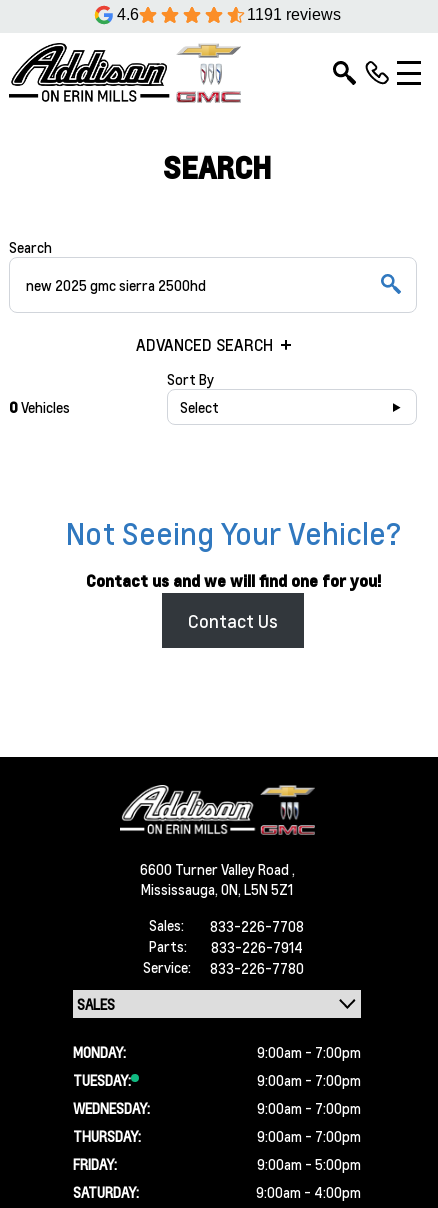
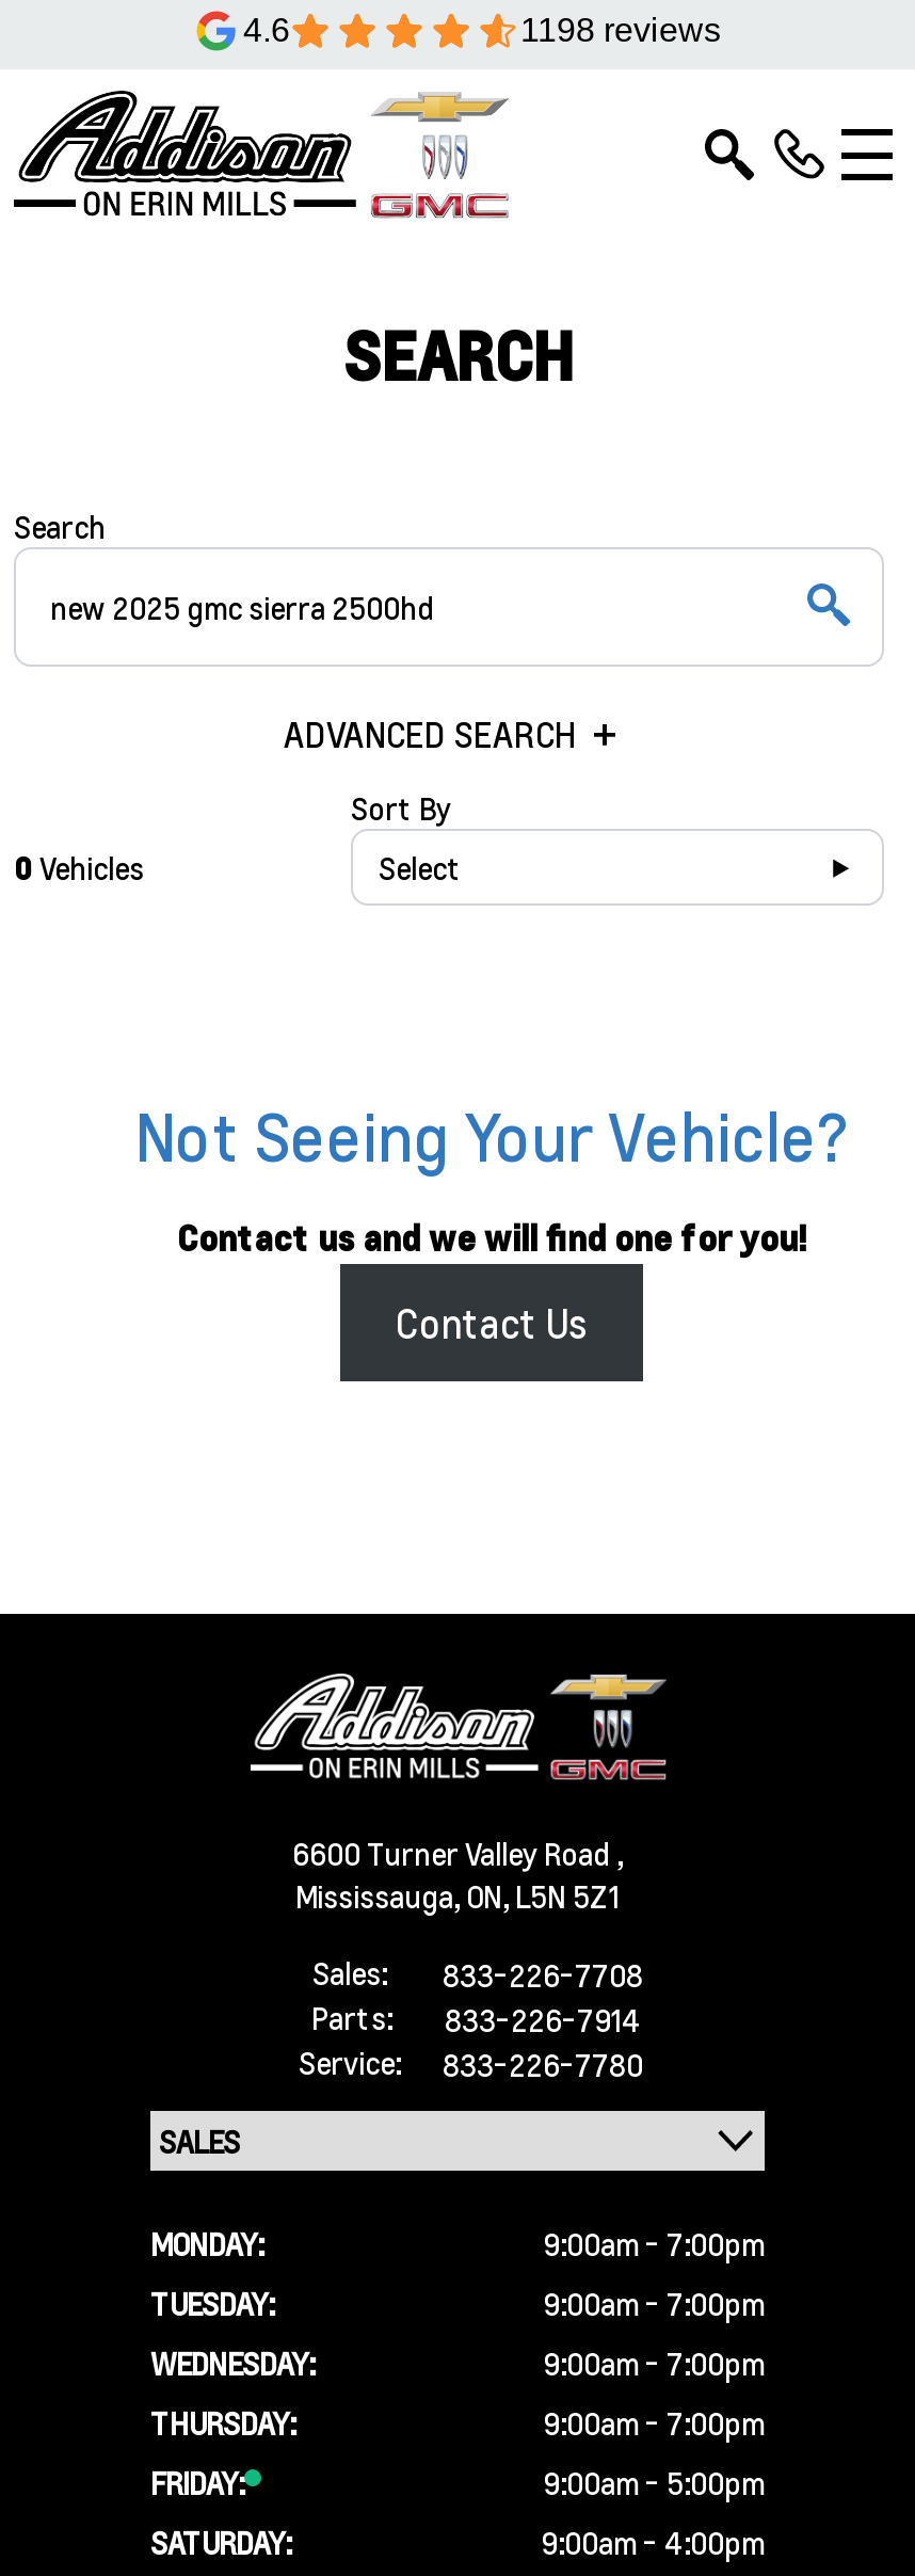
- 1191 reviews
+ 1198 reviews
